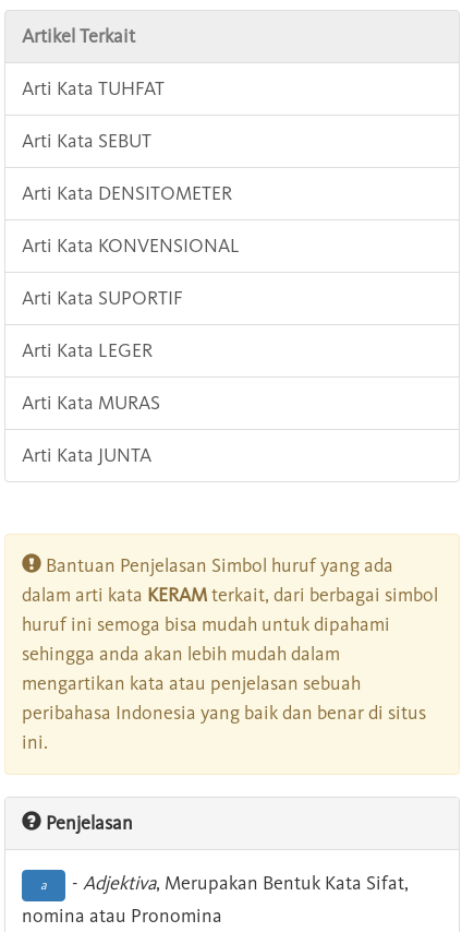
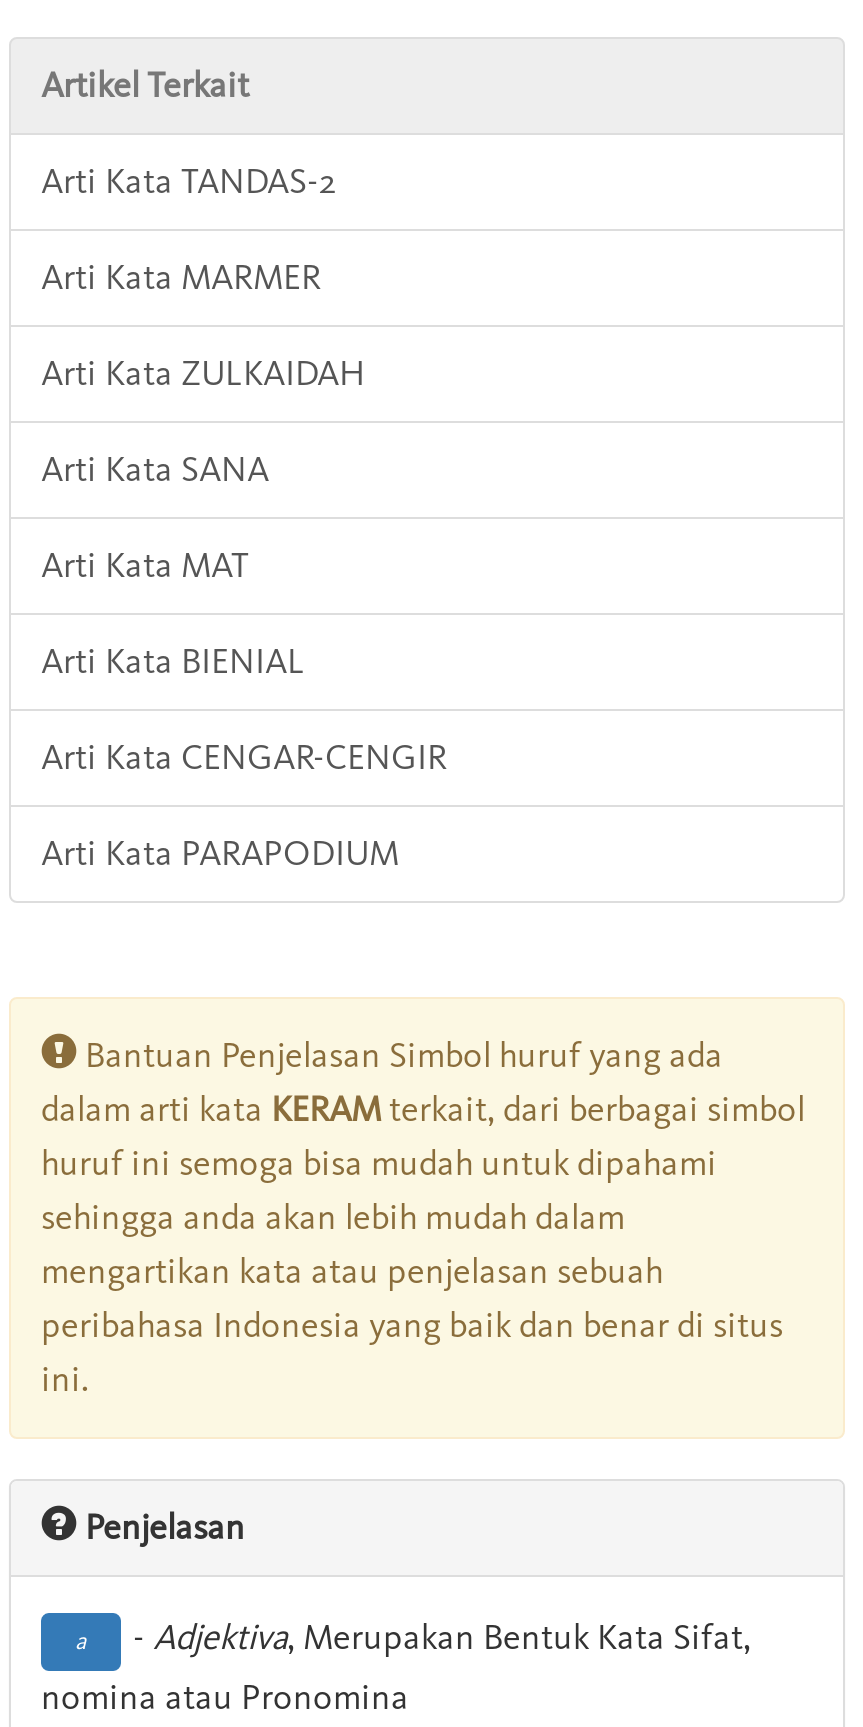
- Arti Kata TUHFAT
+ Arti Kata TANDAS-2

- Arti Kata SEBUT
+ Arti Kata MARMER

- Arti Kata DENSITOMETER
+ Arti Kata ZULKAIDAH

- Arti Kata KONVENSIONAL
+ Arti Kata SANA

- Arti Kata SUPORTIF
+ Arti Kata MAT

- Arti Kata LEGER
+ Arti Kata BIENIAL

- Arti Kata MURAS
+ Arti Kata CENGAR-CENGIR

- Arti Kata JUNTA
+ Arti Kata PARAPODIUM
